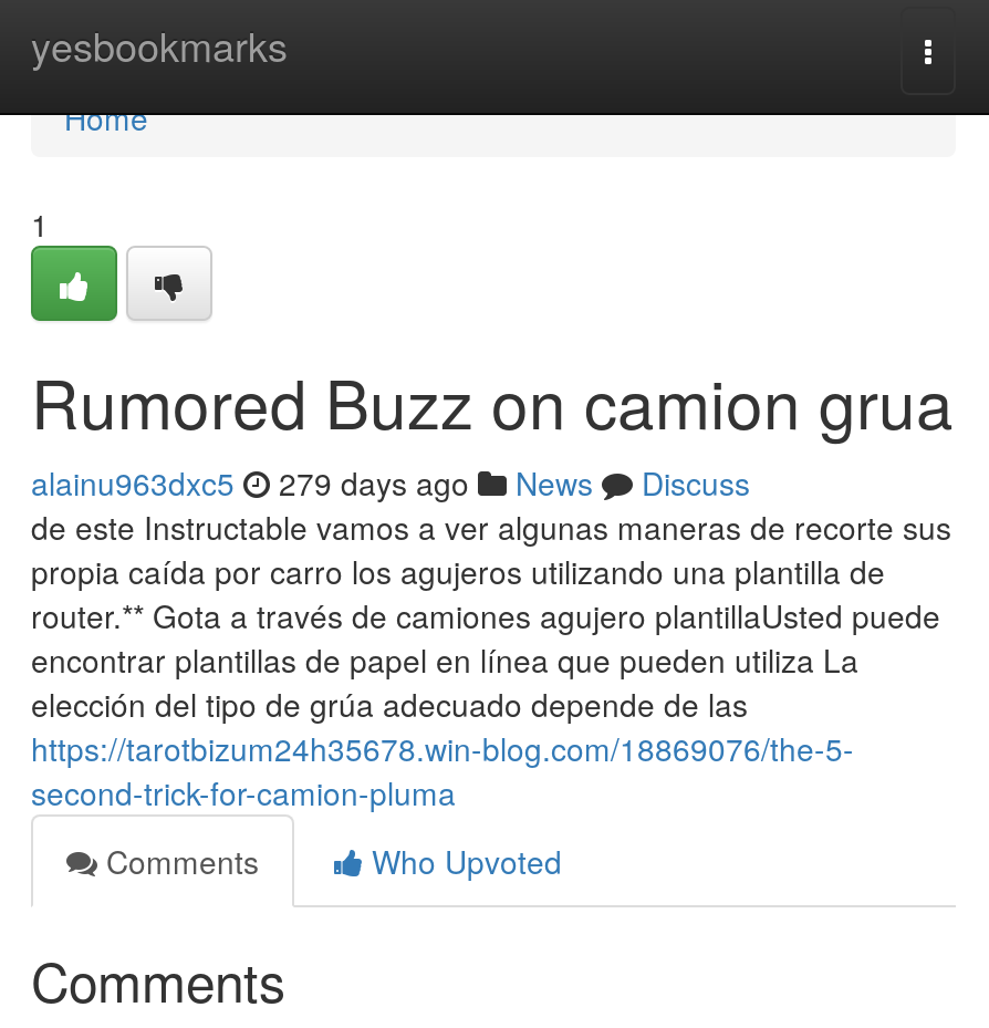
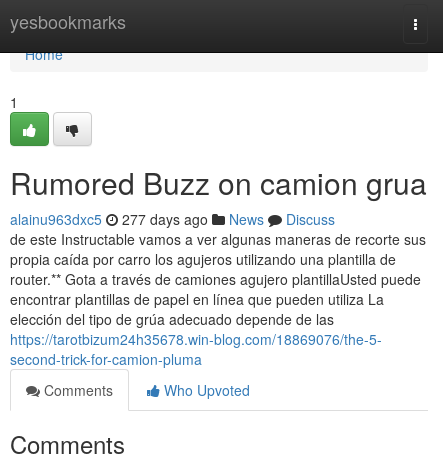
- alainu963dxc5 279 days ago News Discuss
+ alainu963dxc5 277 days ago News Discuss
